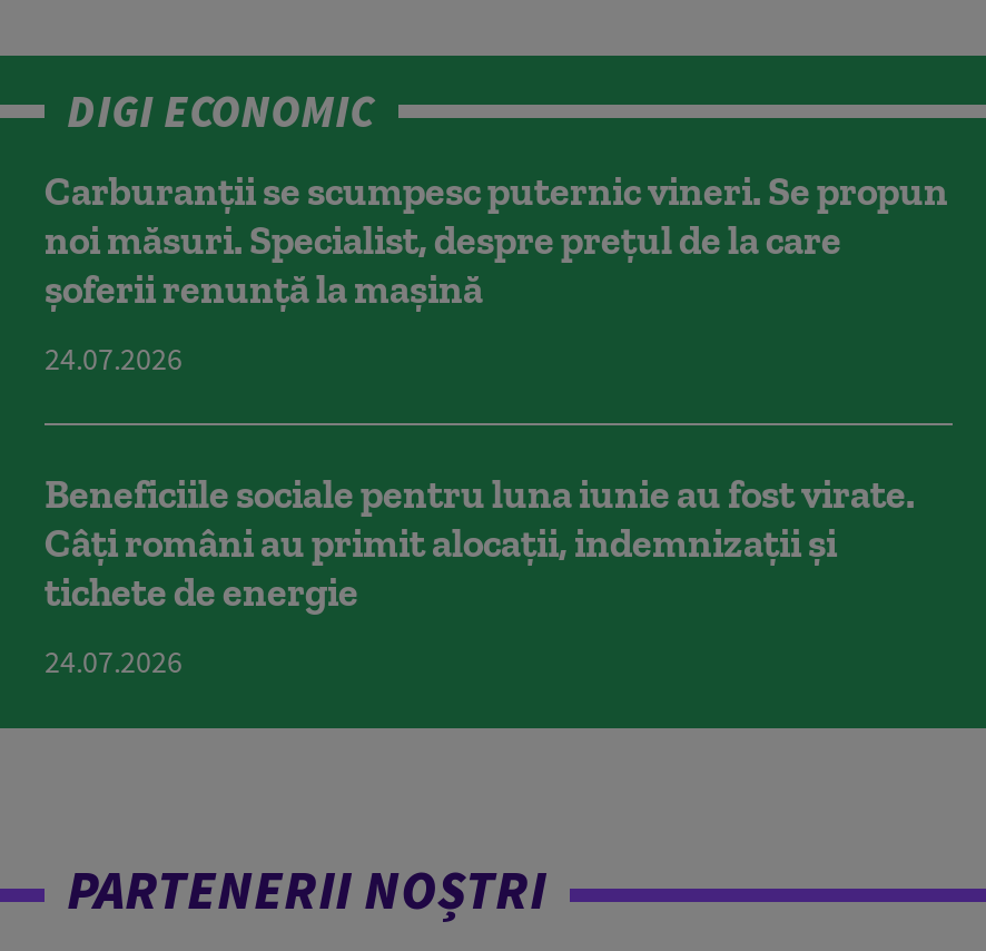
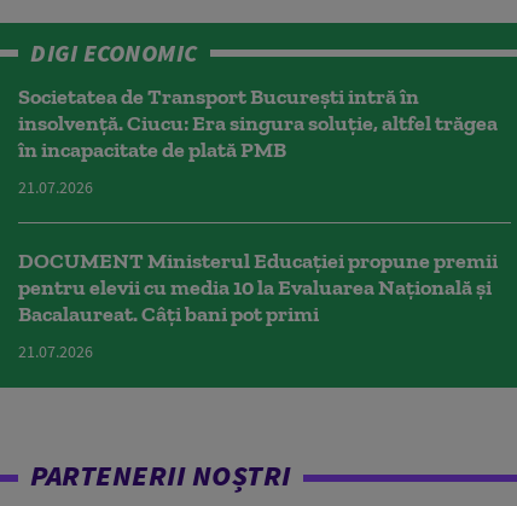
- Carburanții se scumpesc puternic vineri. Se propun
- noi măsuri. Specialist, despre prețul de la care
- șoferii renunță la mașină
+ Societatea de Transport București intră în
+ insolvență. Ciucu: Era singura soluție, altfel trăgea
+ în incapacitate de plată PMB

- 24.07.2026
+ 21.07.2026

- Beneficiile sociale pentru luna iunie au fost virate.
- Câți români au primit alocații, indemnizații și
- tichete de energie
+ DOCUMENT Ministerul Educației propune premii
+ pentru elevii cu media 10 la Evaluarea Națională și
+ Bacalaureat. Câți bani pot primi

- 24.07.2026
+ 21.07.2026
